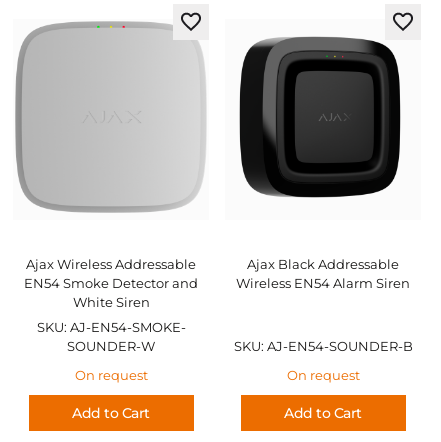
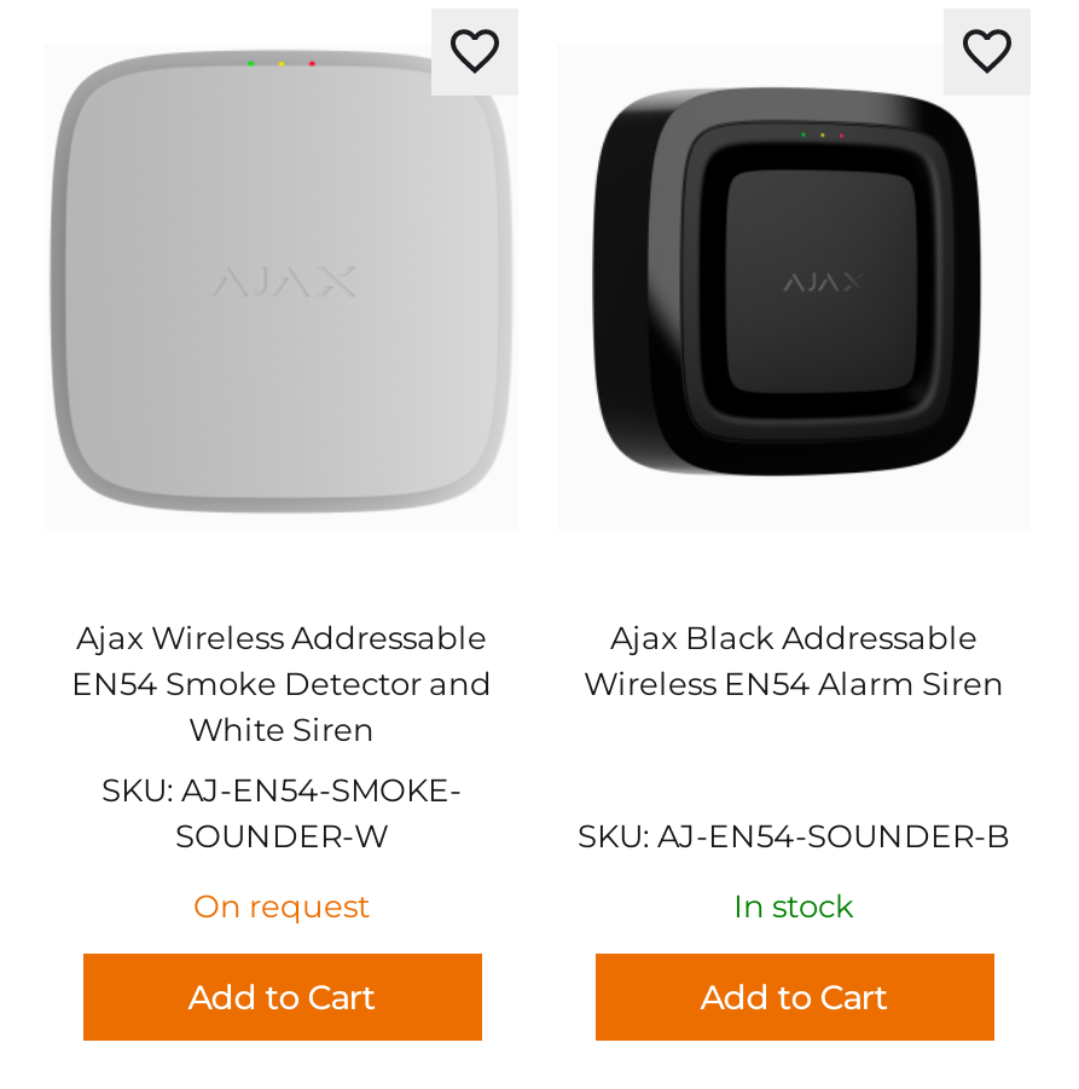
- On request
+ In stock
